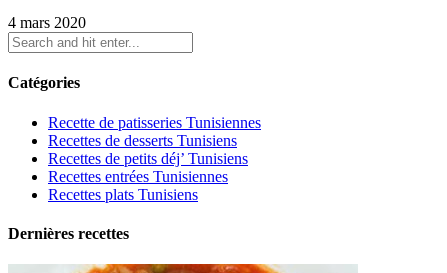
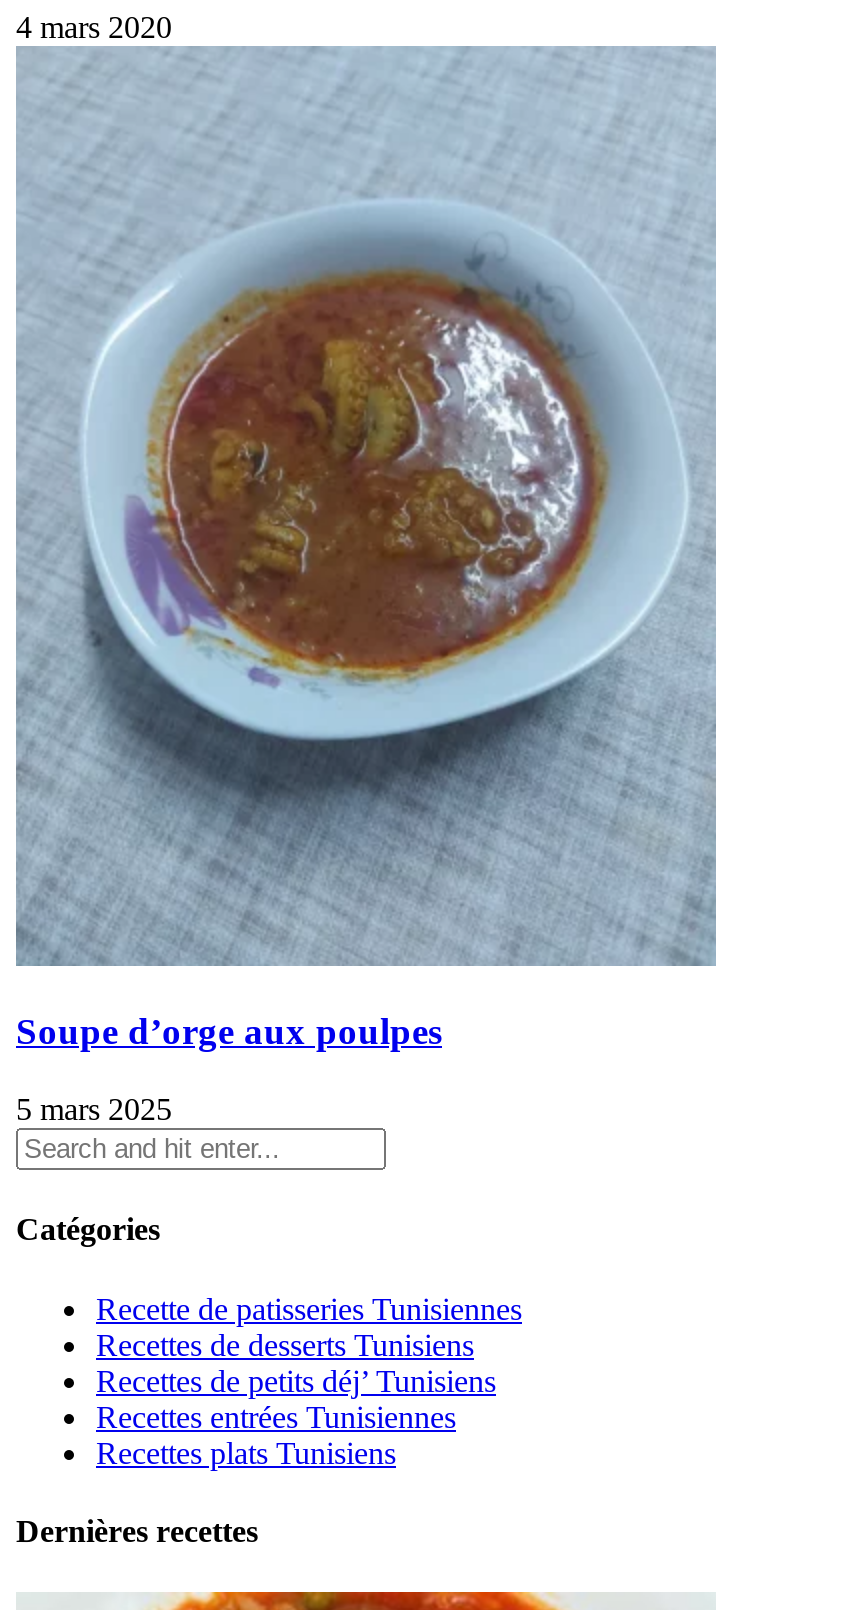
+ [image]
+ Soupe d’orge aux poulpes
+ 5 mars 2025
